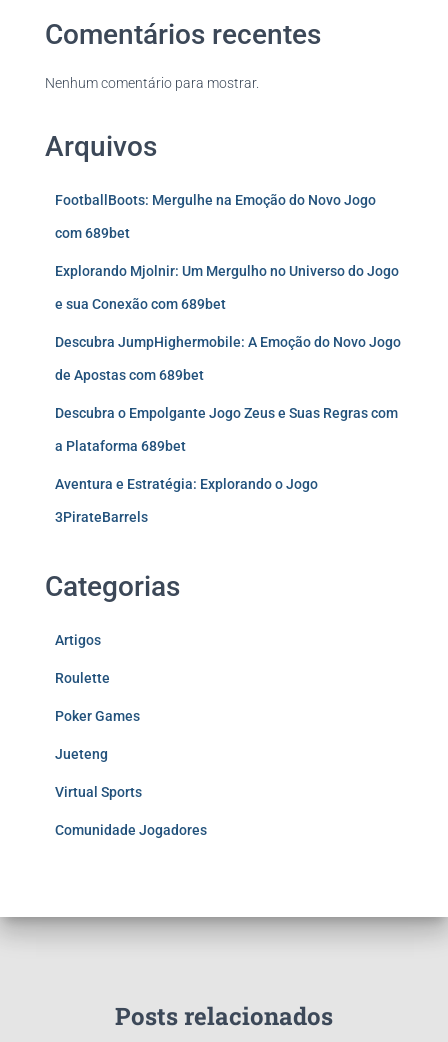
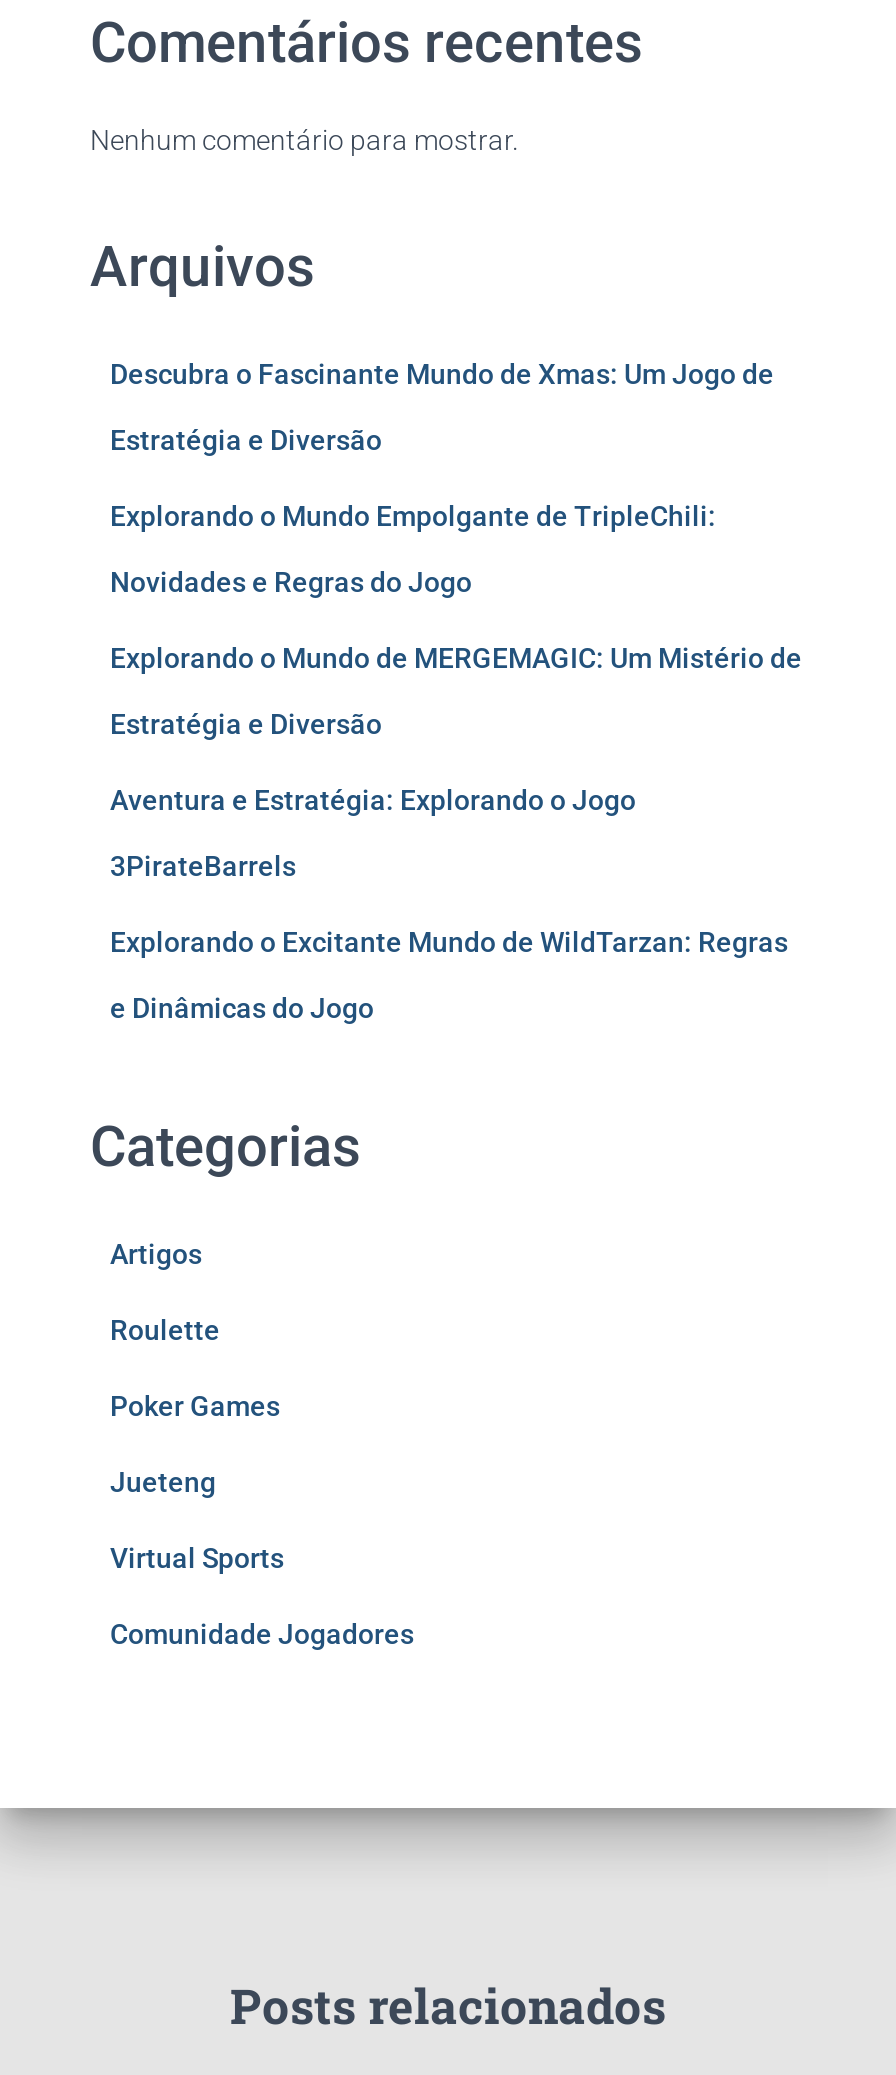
- FootballBoots: Mergulhe na Emoção do Novo Jogo
- com 689bet
- Explorando Mjolnir: Um Mergulho no Universo do Jogo
- e sua Conexão com 689bet
- Descubra JumpHighermobile: A Emoção do Novo Jogo
- de Apostas com 689bet
- Descubra o Empolgante Jogo Zeus e Suas Regras com
- a Plataforma 689bet
+ Descubra o Fascinante Mundo de Xmas: Um Jogo de
+ Estratégia e Diversão
+ Explorando o Mundo Empolgante de TripleChili:
+ Novidades e Regras do Jogo
+ Explorando o Mundo de MERGEMAGIC: Um Mistério de
+ Estratégia e Diversão

moved up: Aventura e Estratégia: Explorando o Jogo | 3PirateBarrels

+ Explorando o Excitante Mundo de WildTarzan: Regras
+ e Dinâmicas do Jogo
